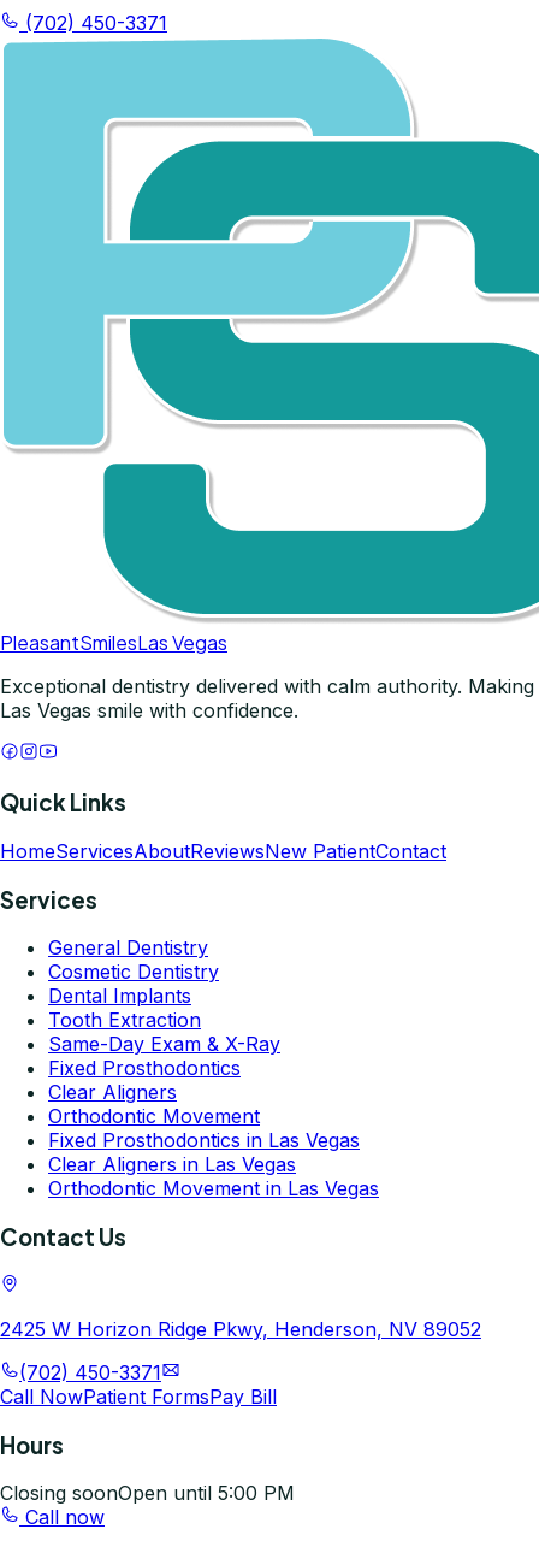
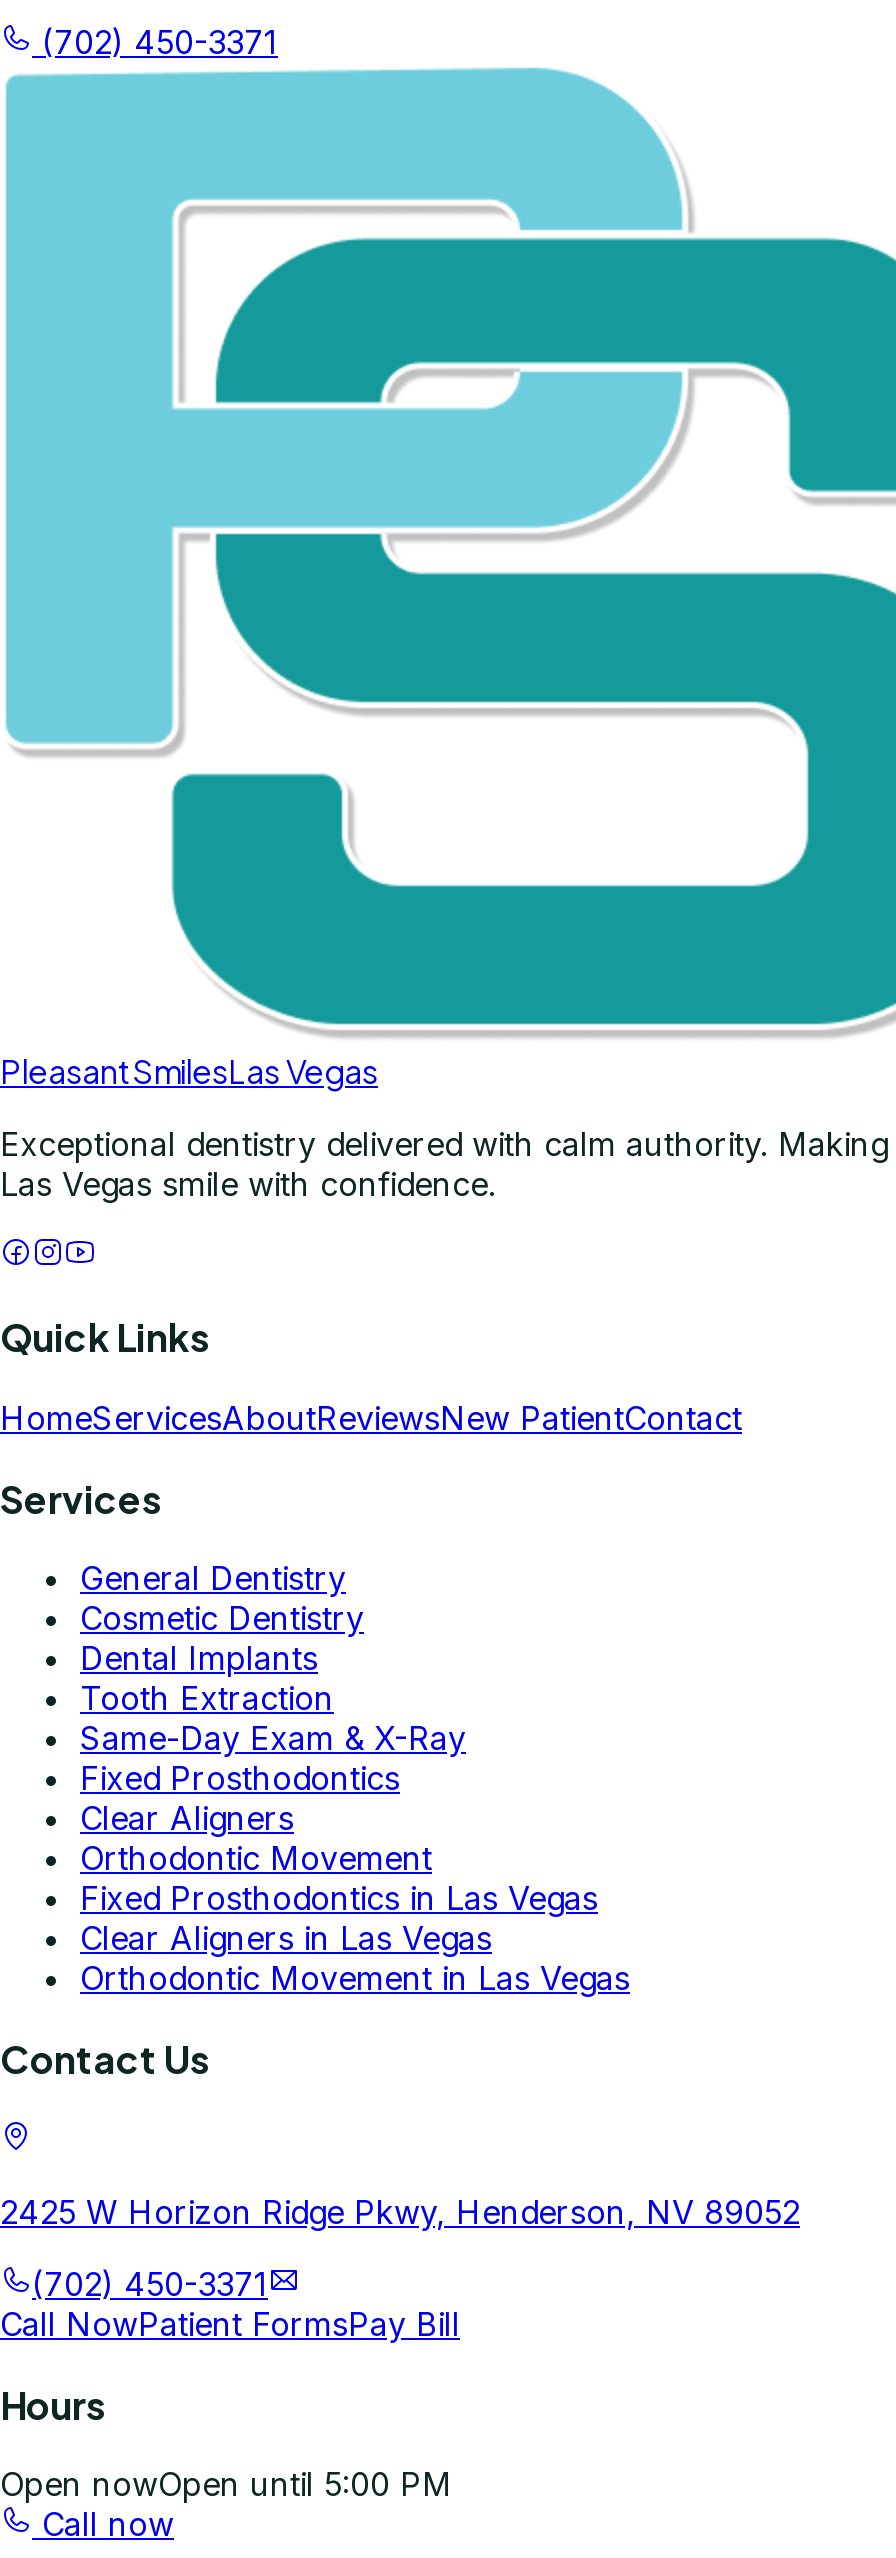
- Closing soonOpen until 5:00 PM
+ Open nowOpen until 5:00 PM
